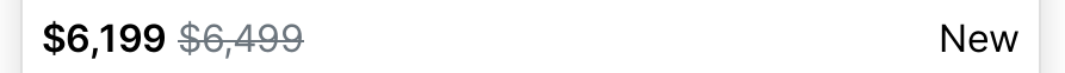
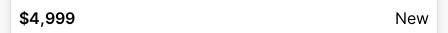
- $6,199 $6,499
+ $4,999
